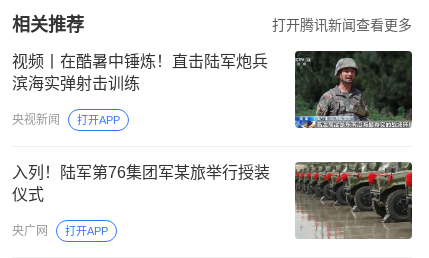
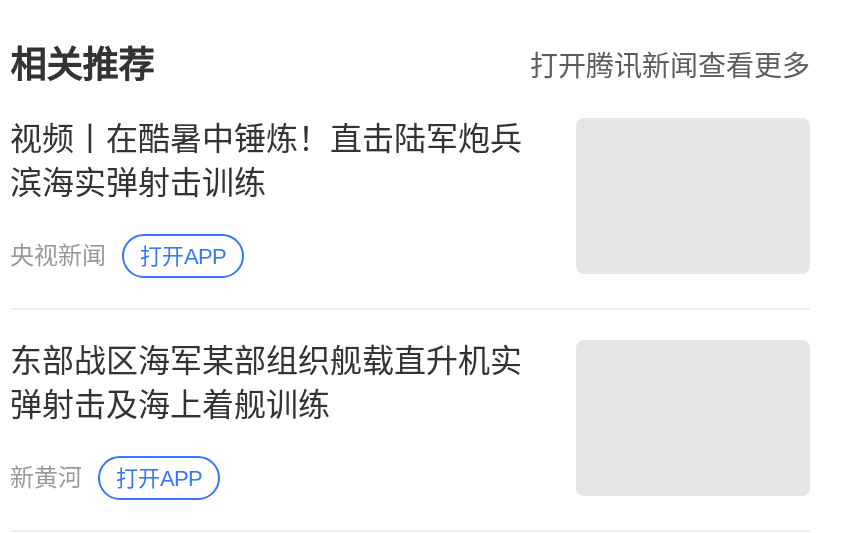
- [image]

- 入列！陆军第76集团军某旅举行授装
- 仪式
+ 东部战区海军某部组织舰载直升机实
+ 弹射击及海上着舰训练

- [image]

- 央广网
+ 新黄河
